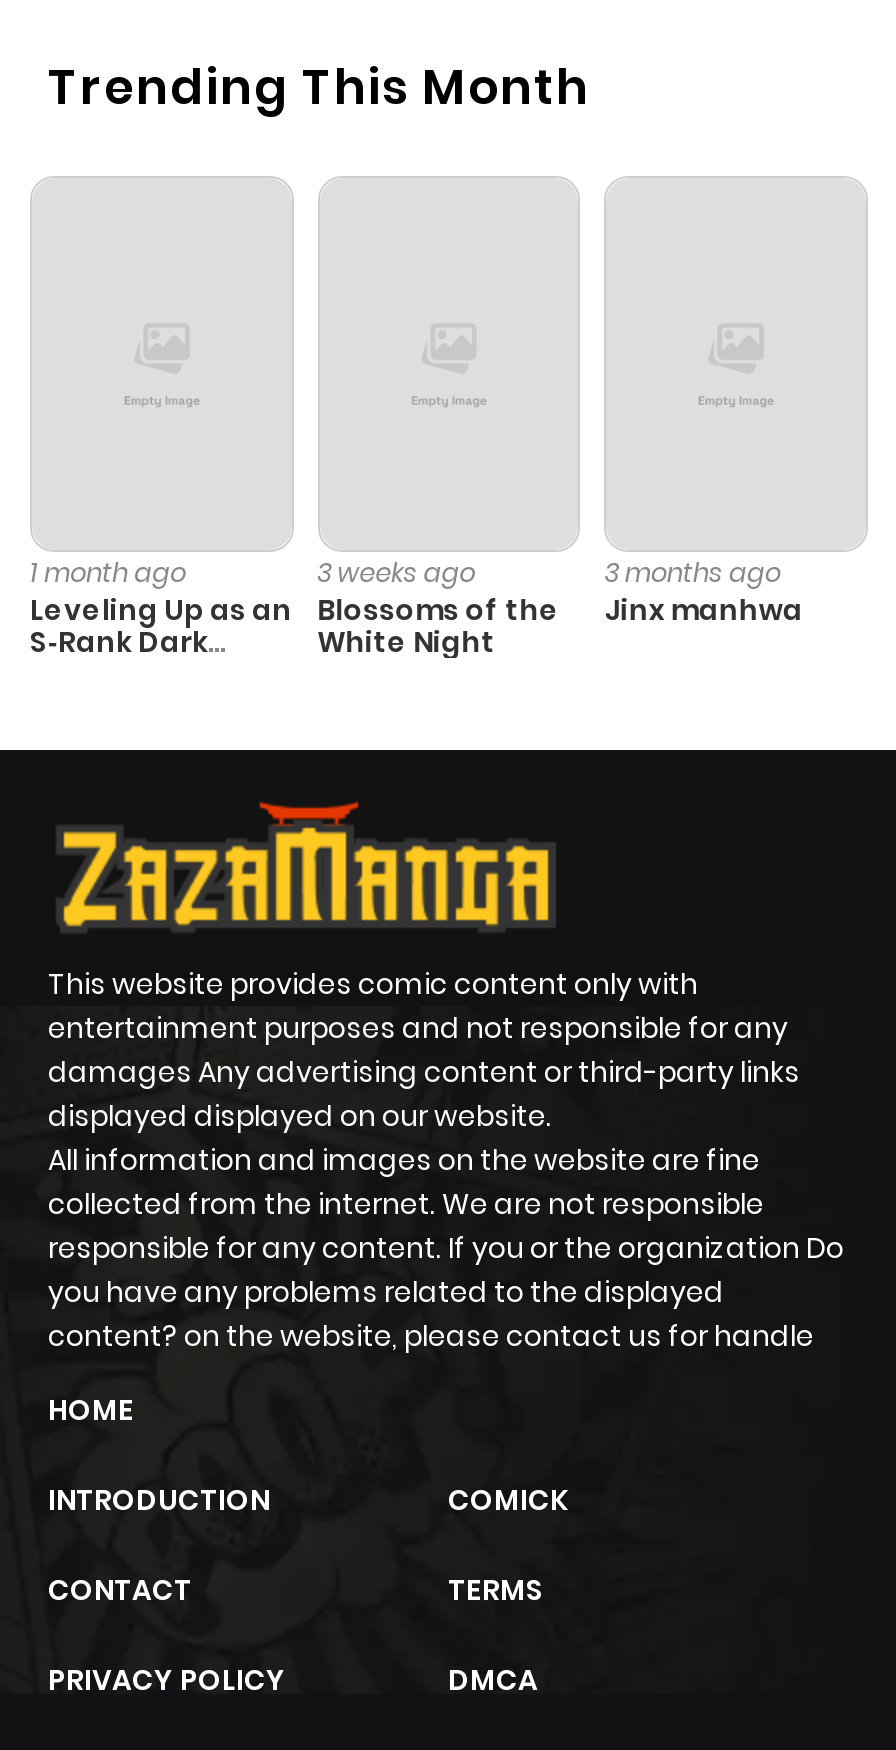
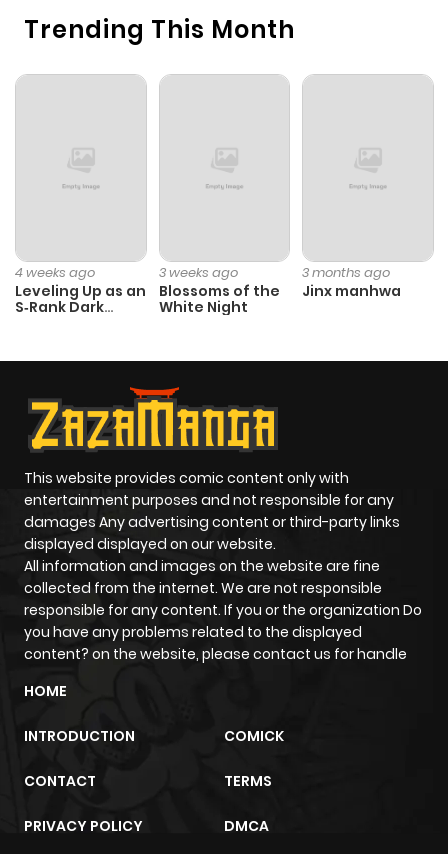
- 1 month ago
+ 4 weeks ago
